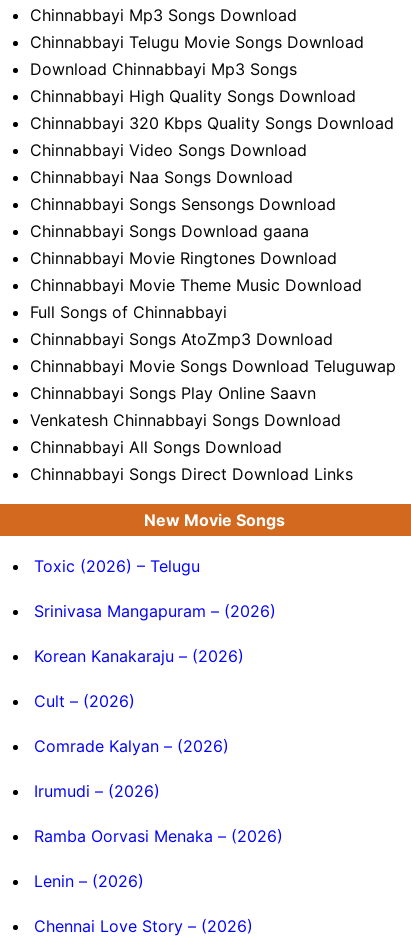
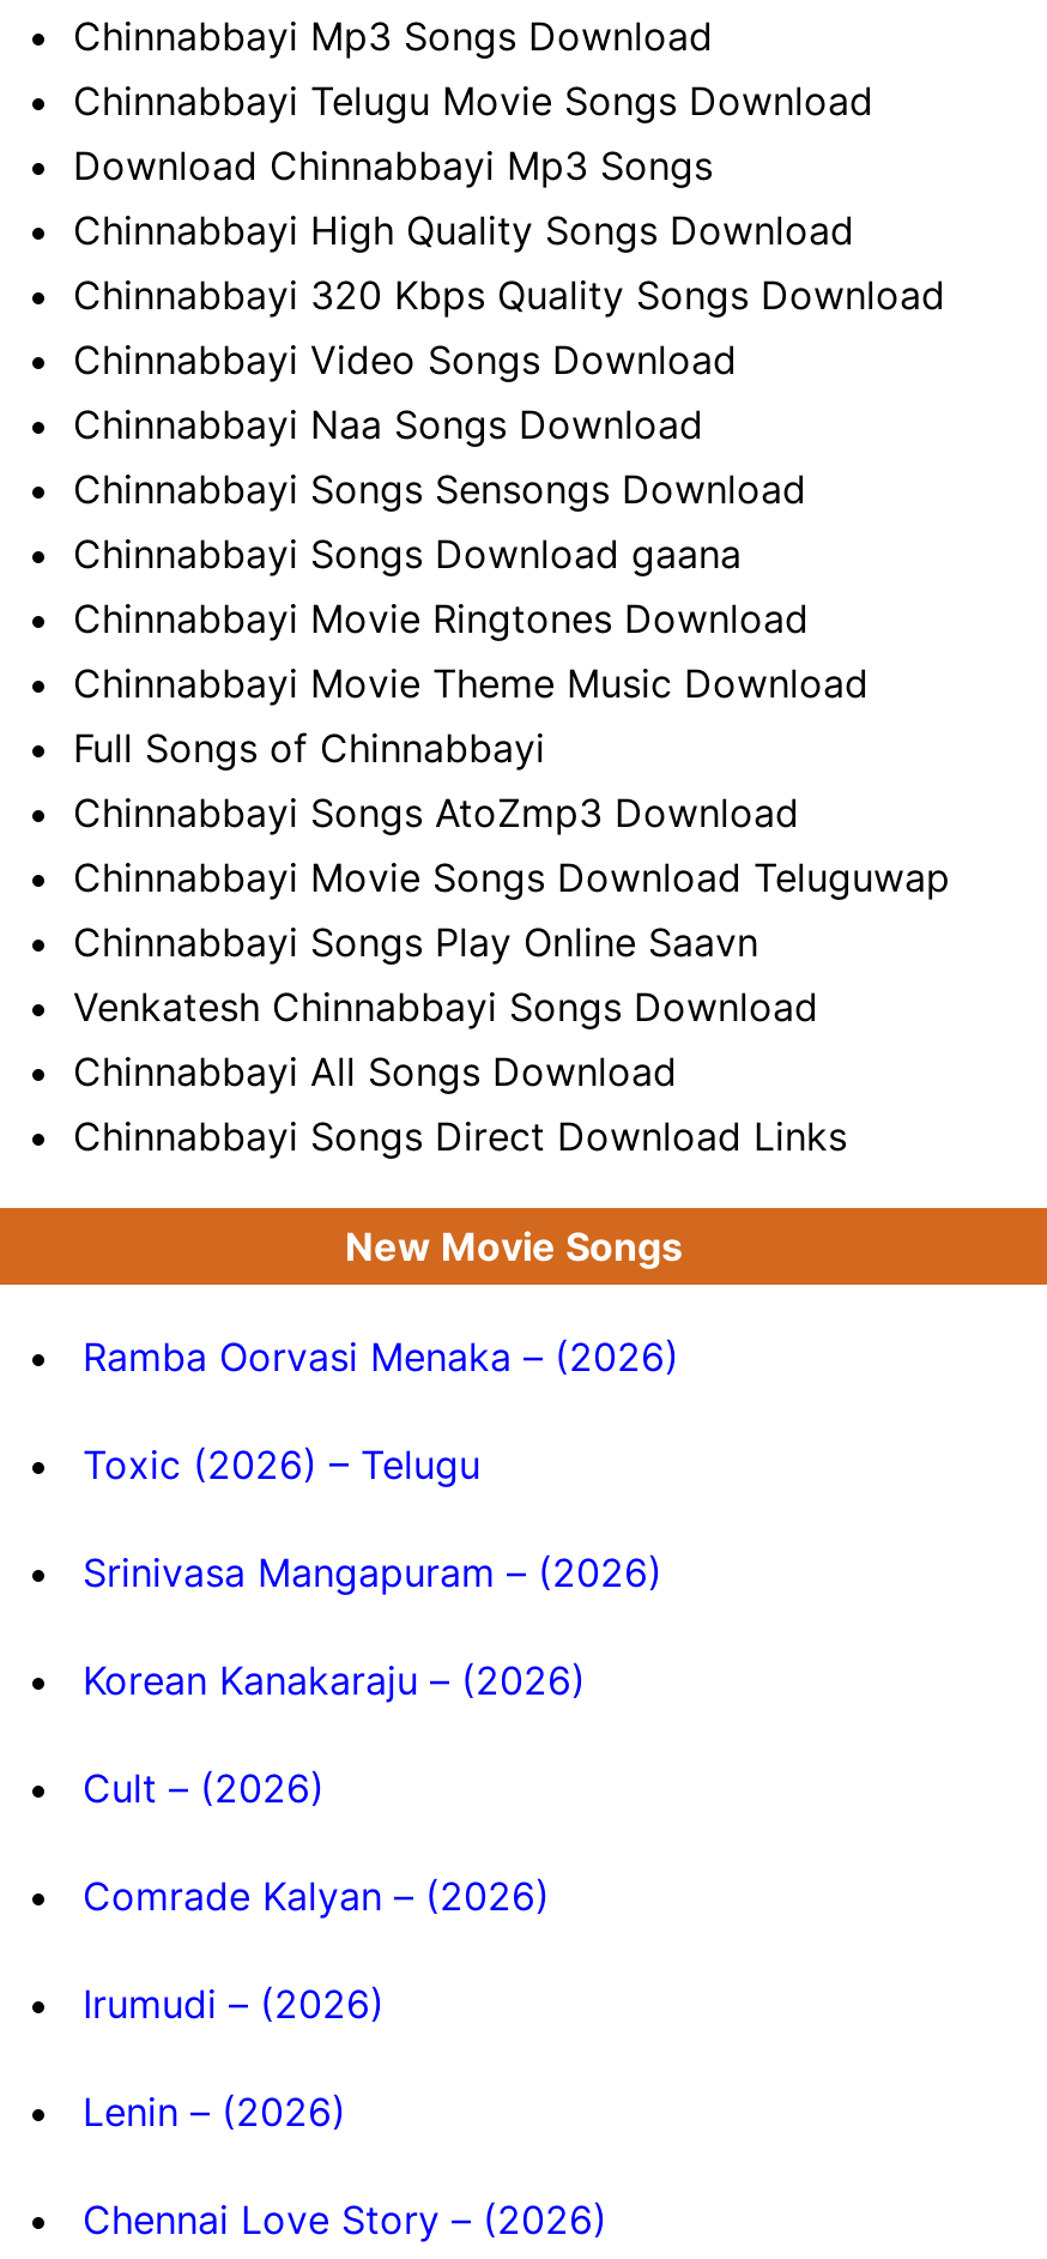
moved down: Toxic (2026) – Telugu | Srinivasa Mangapuram – (2026) | Korean Kanakaraju – (2026) | Cult – (2026) | Comrade Kalyan – (2026) | Irumudi – (2026)

moved up: Ramba Oorvasi Menaka – (2026)
